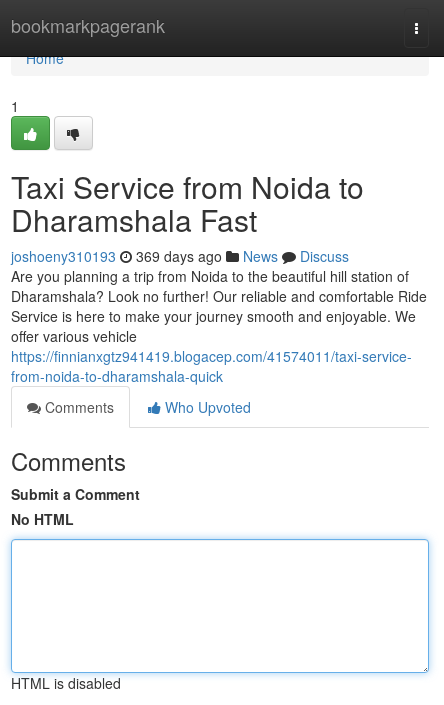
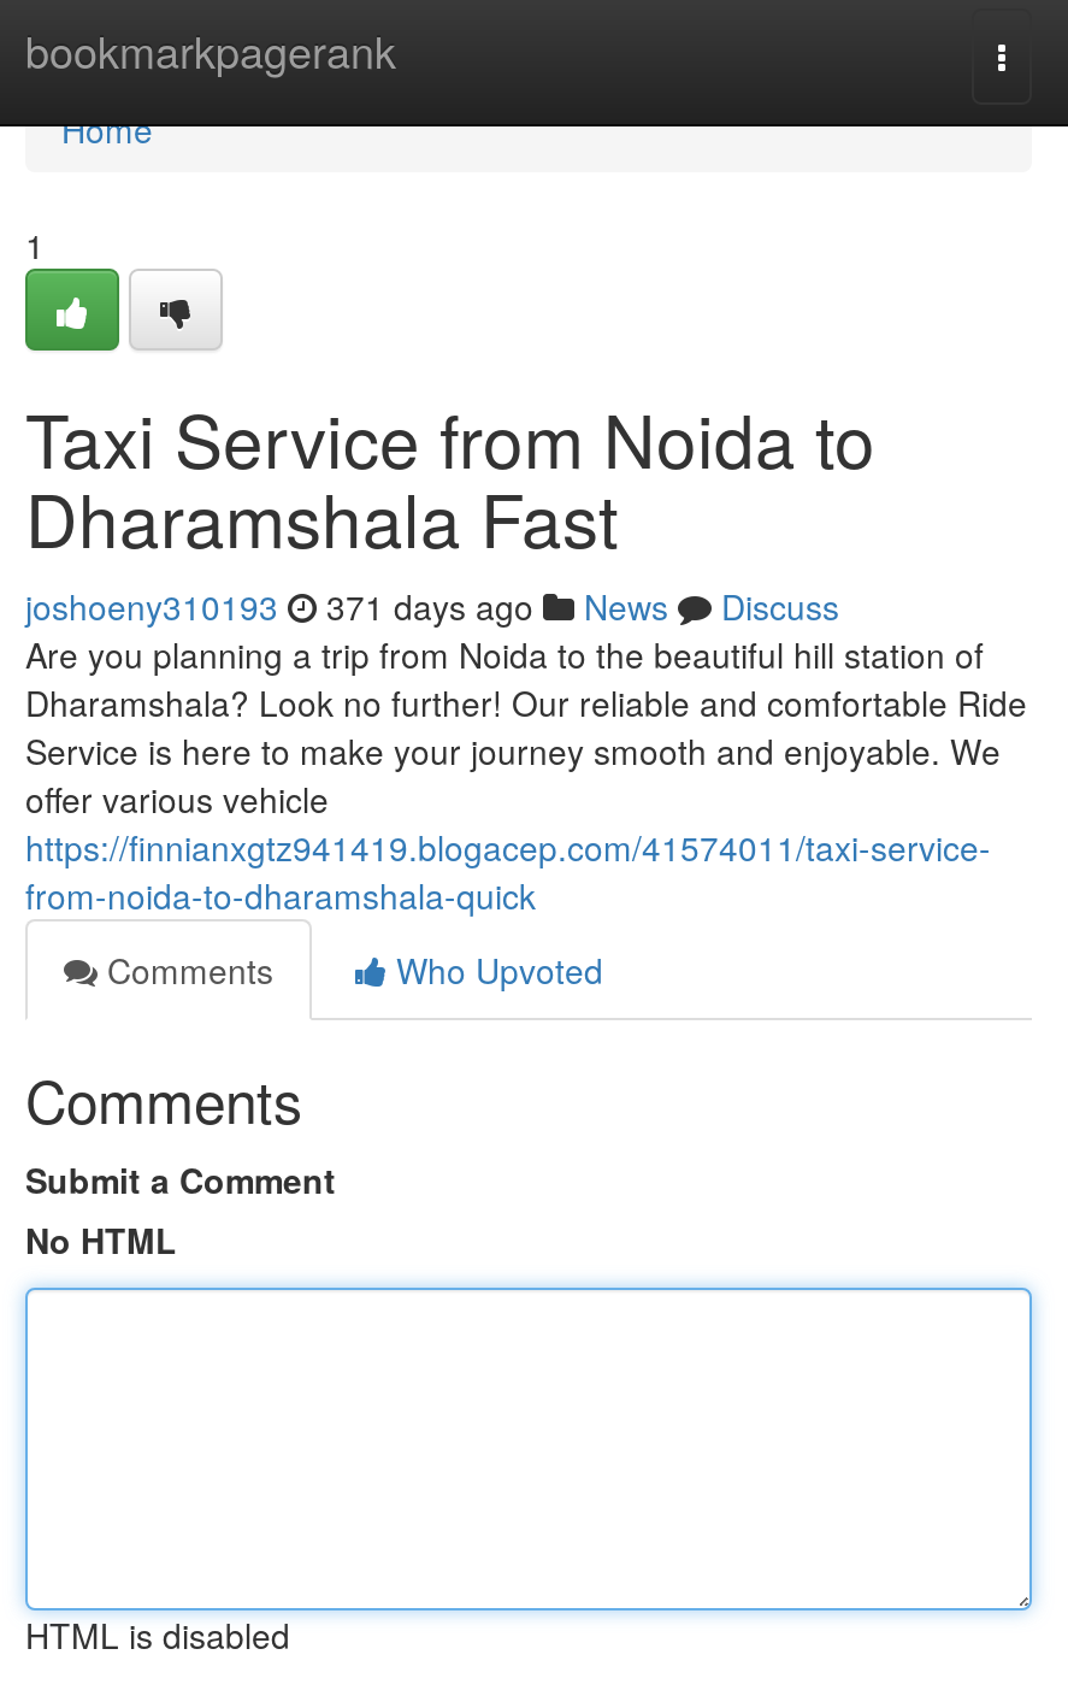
- joshoeny310193 369 days ago News Discuss
+ joshoeny310193 371 days ago News Discuss
